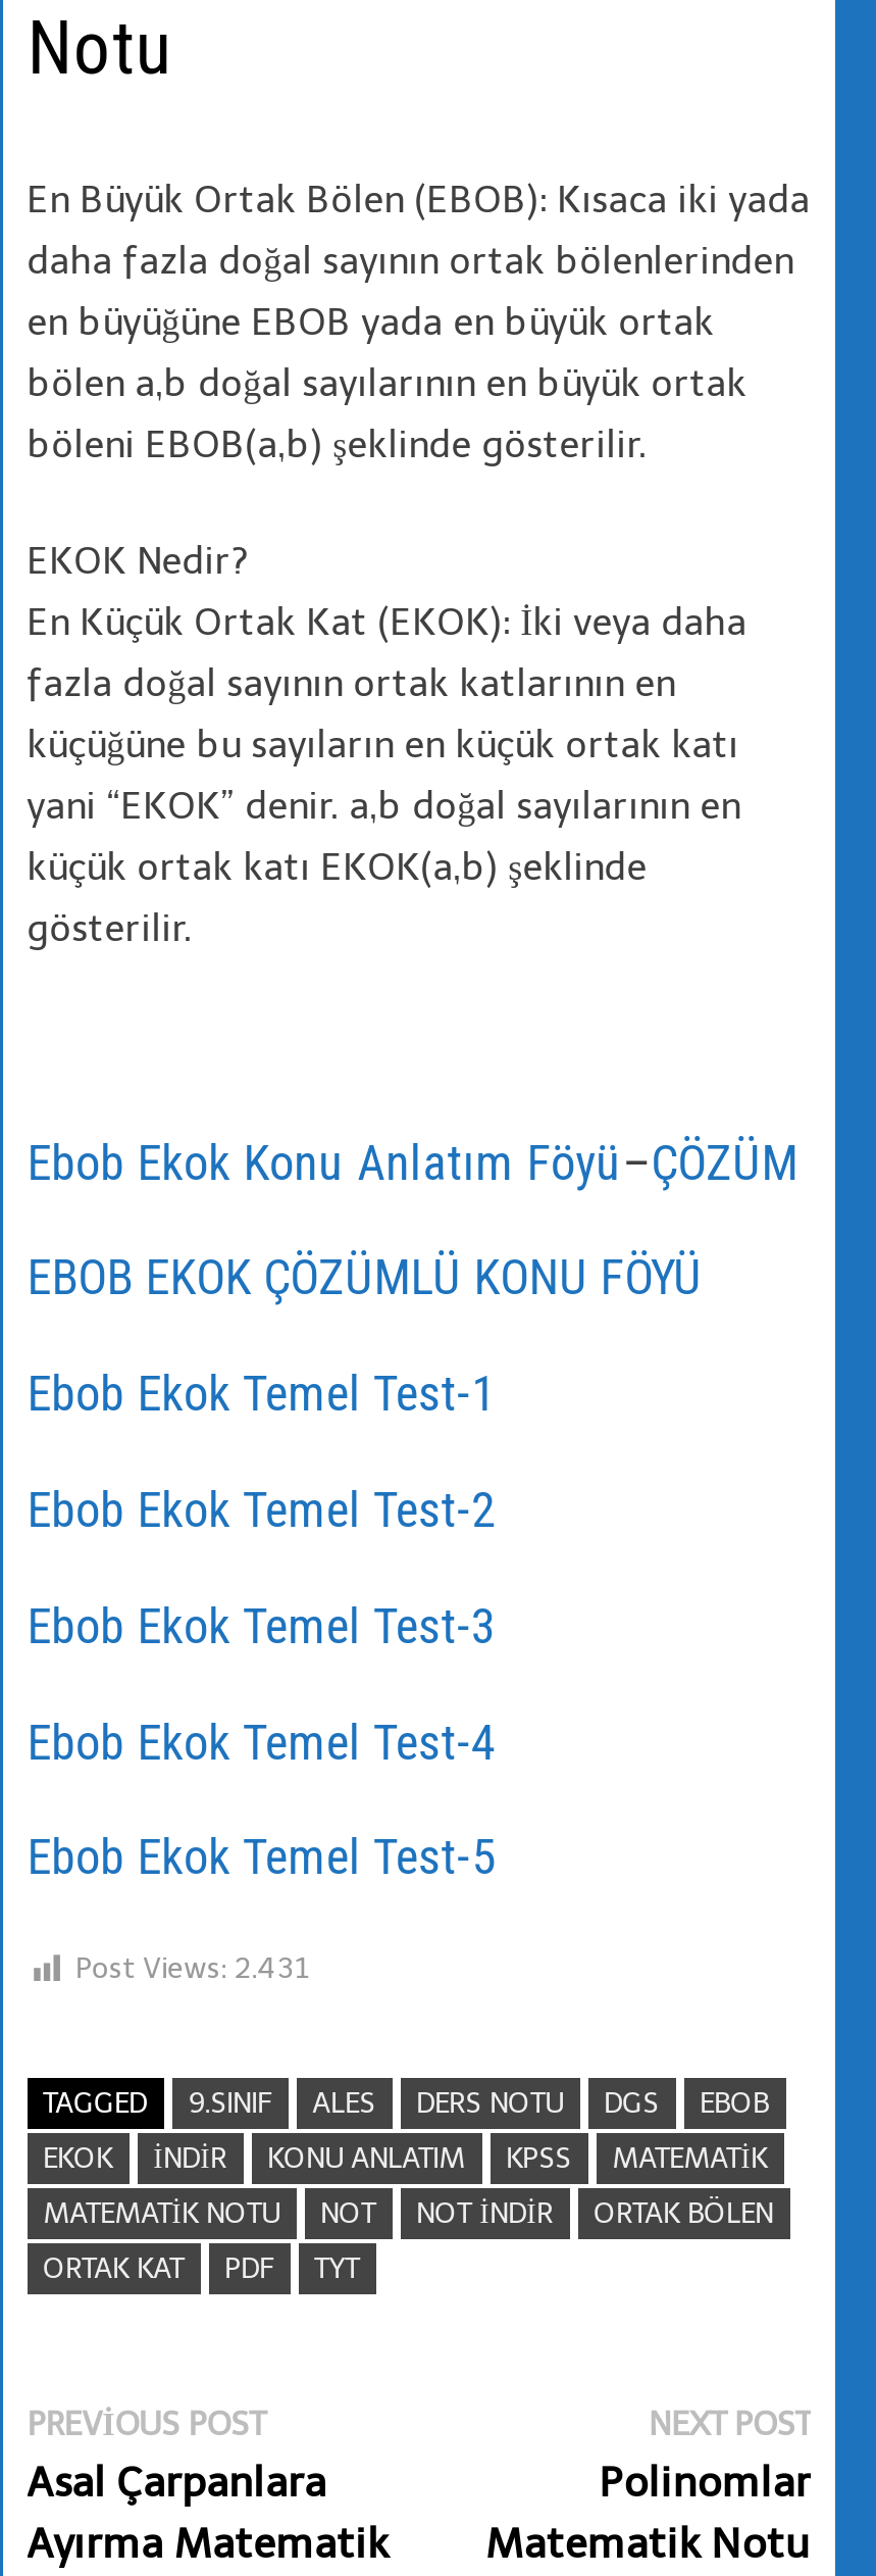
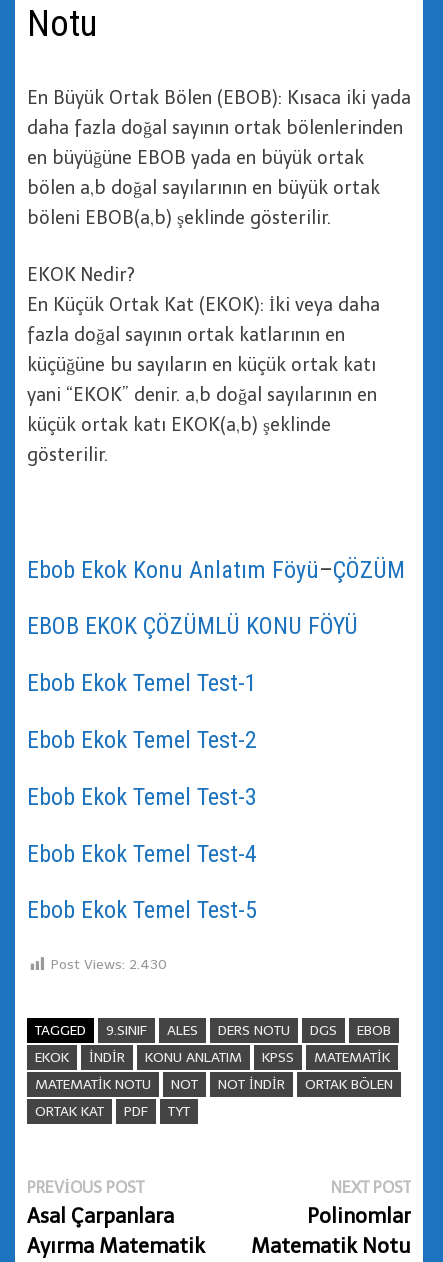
- Post Views: 2.431
+ Post Views: 2.430
